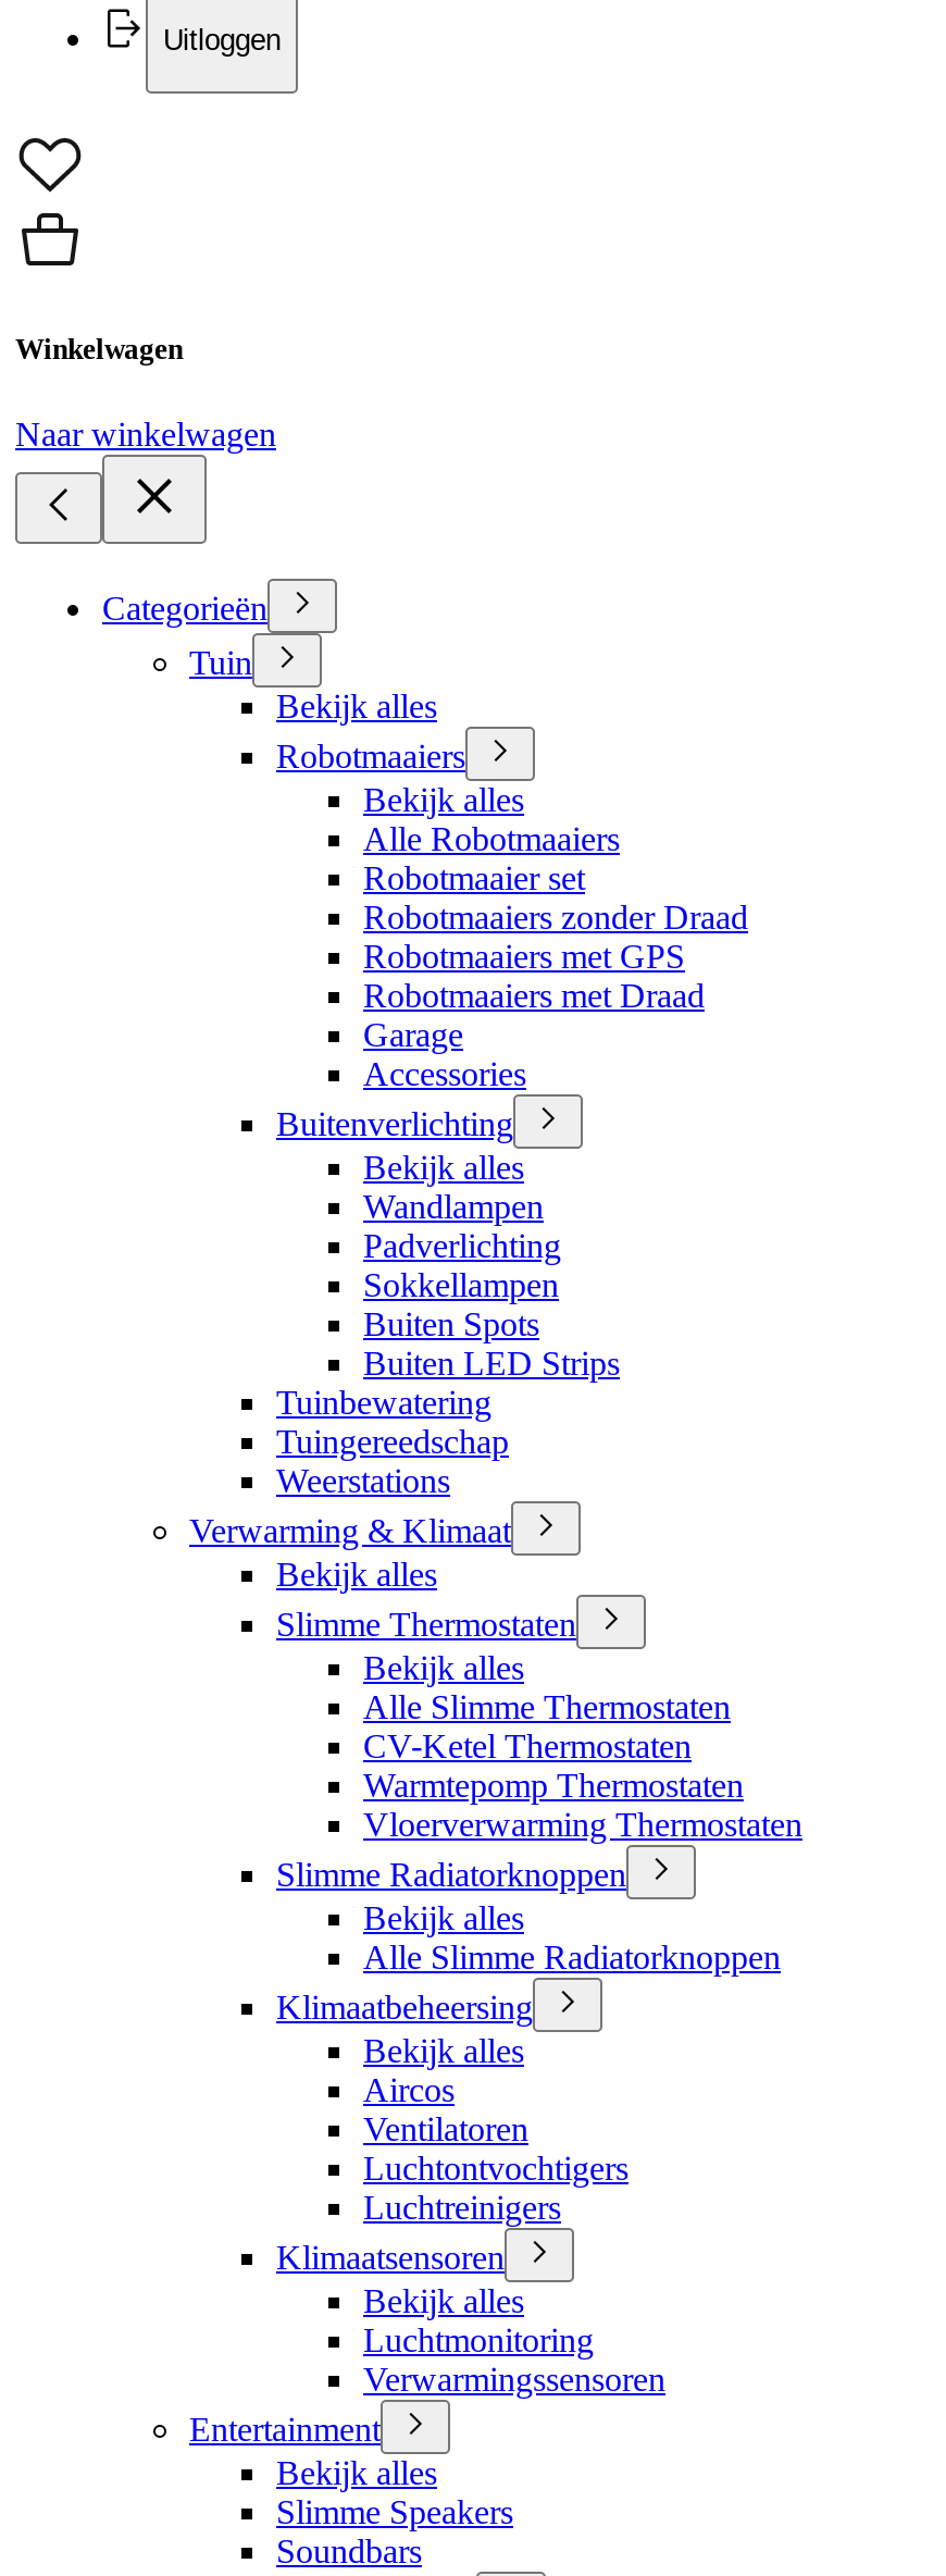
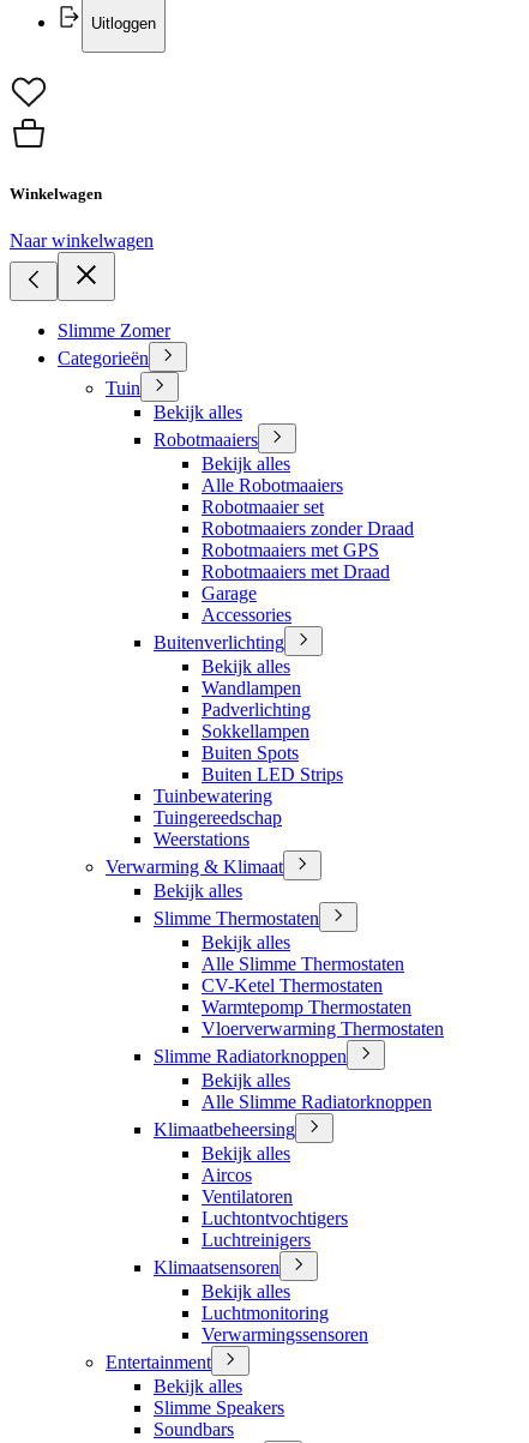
+ Slimme Zomer
